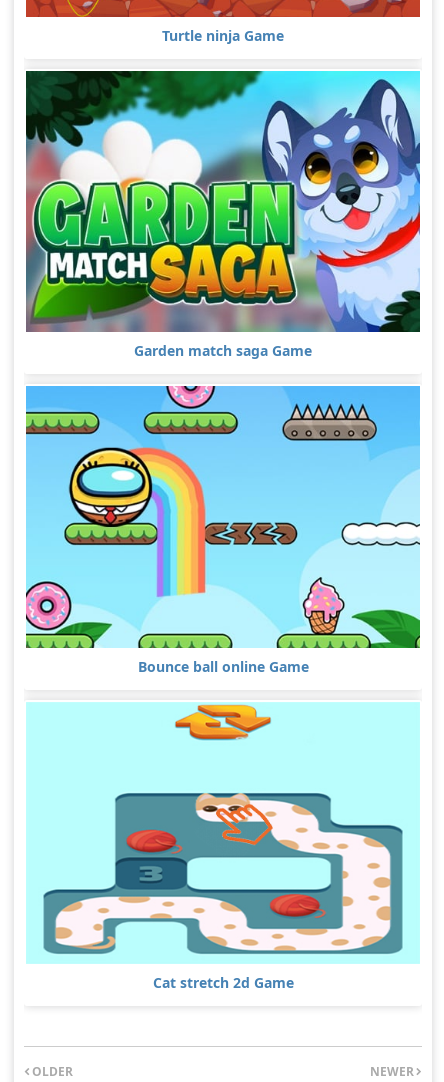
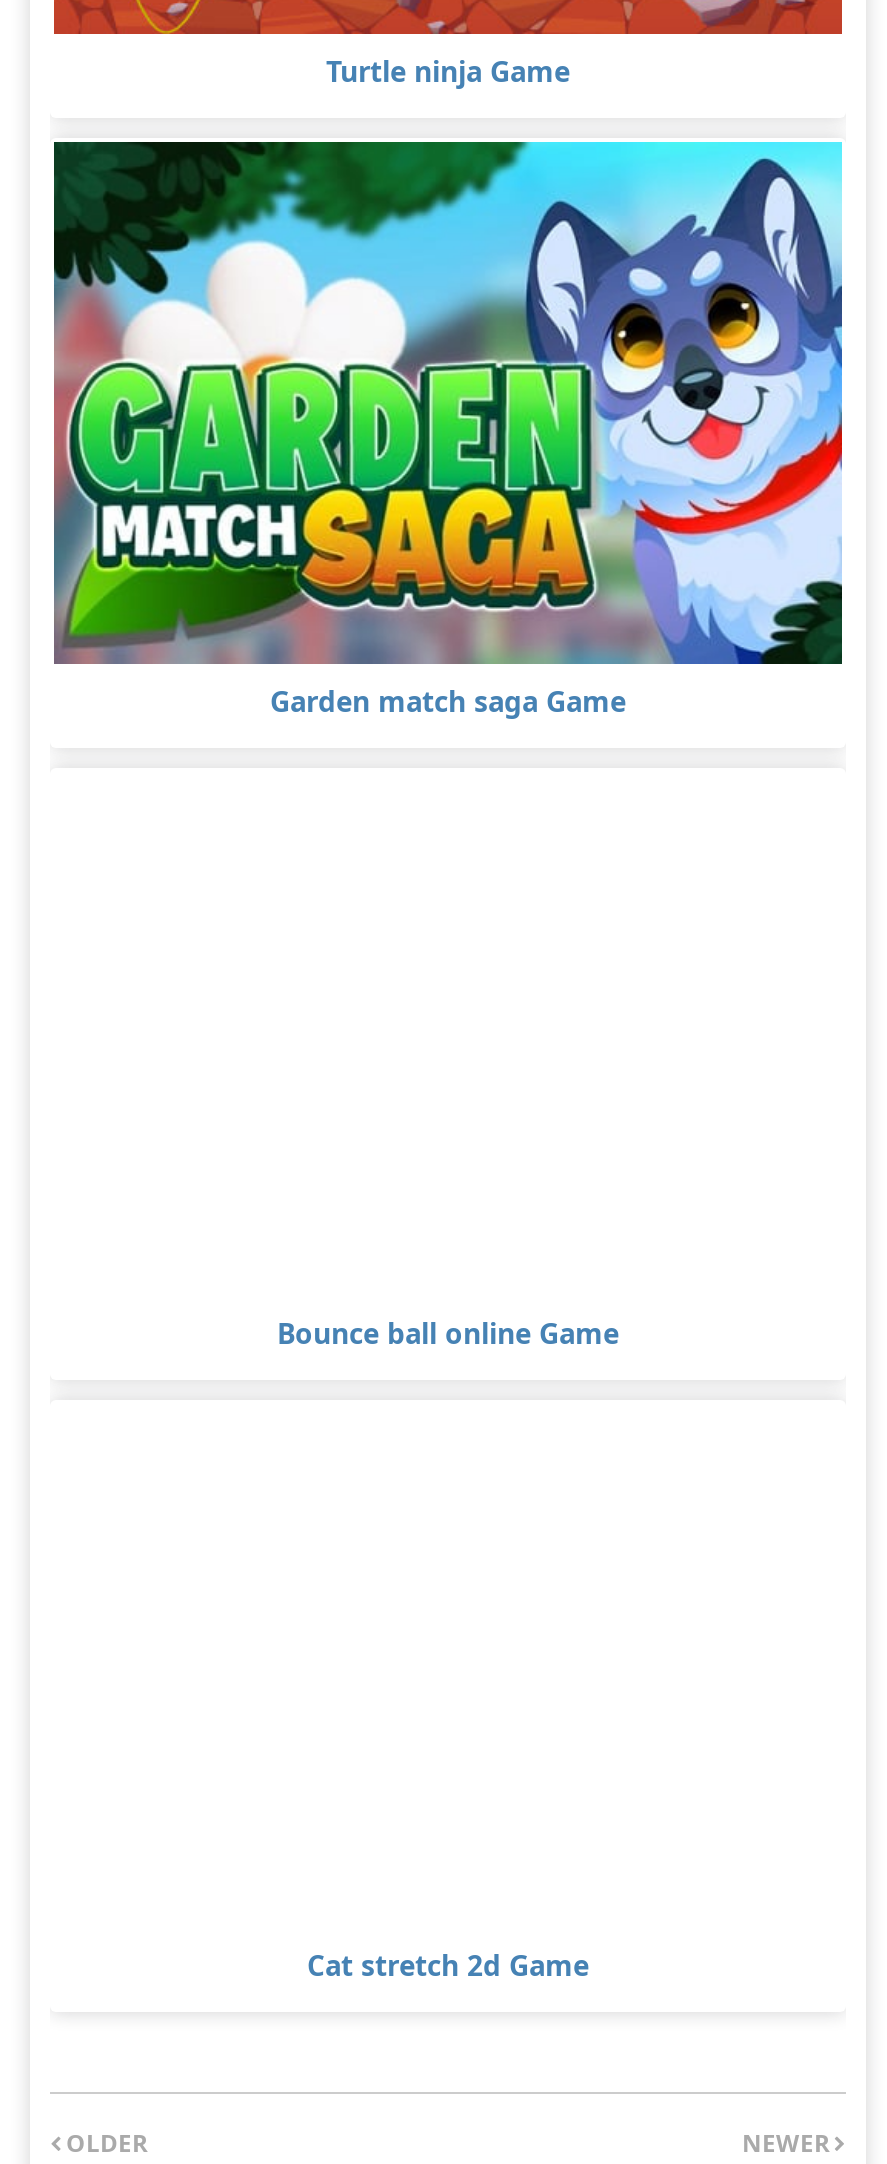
- [image]

- [image]
